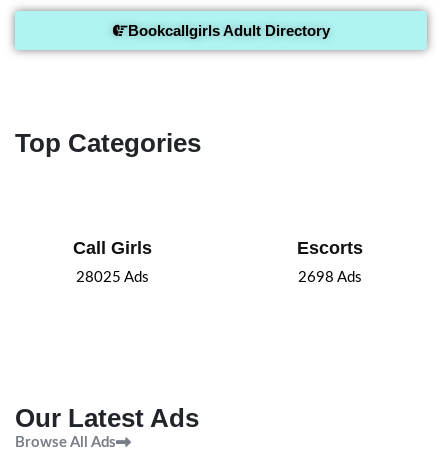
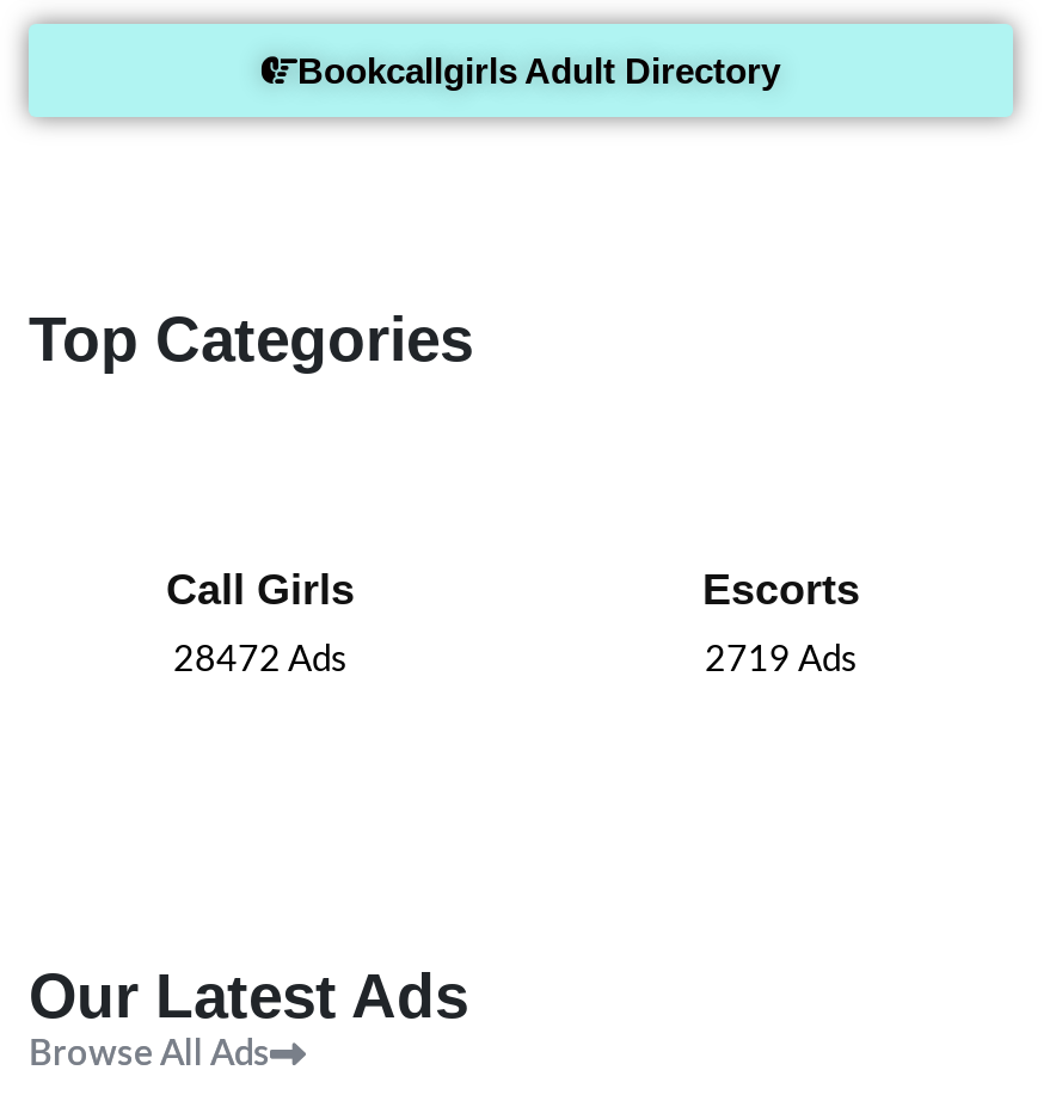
- 28025 Ads
+ 28472 Ads

- 2698 Ads
+ 2719 Ads
